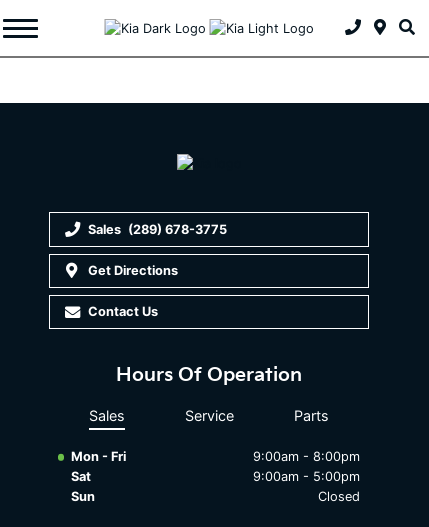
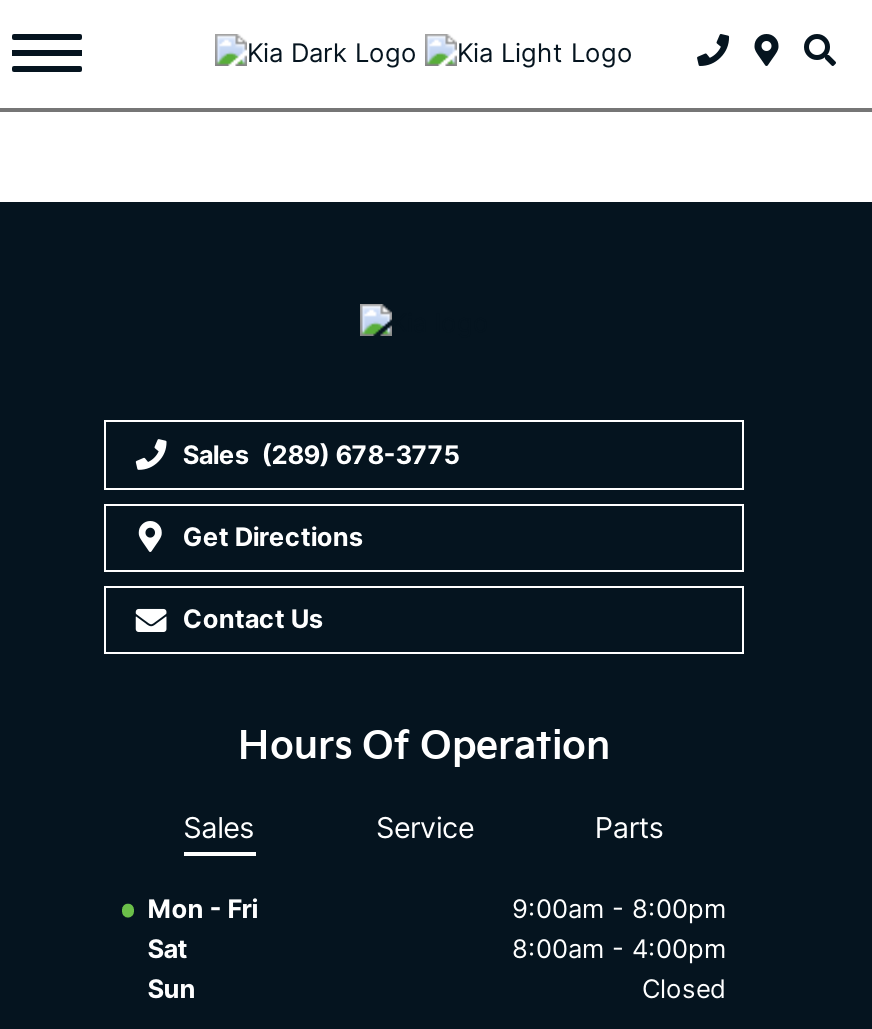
- 9:00am - 5:00pm
+ 8:00am - 4:00pm
